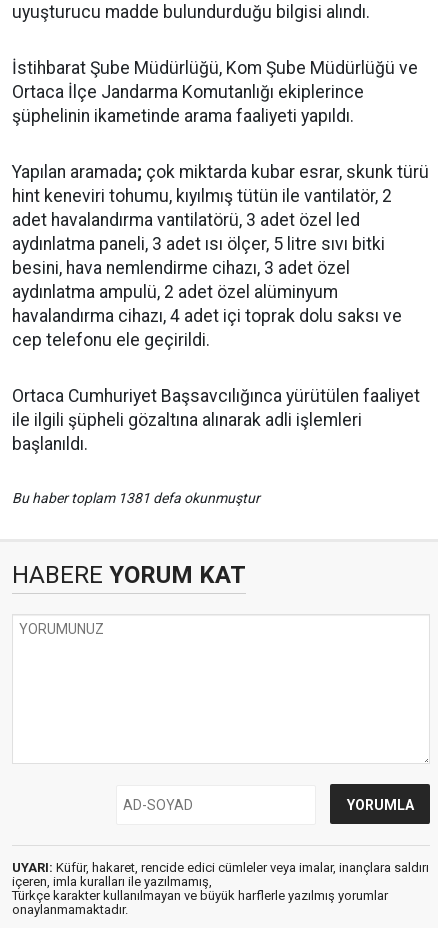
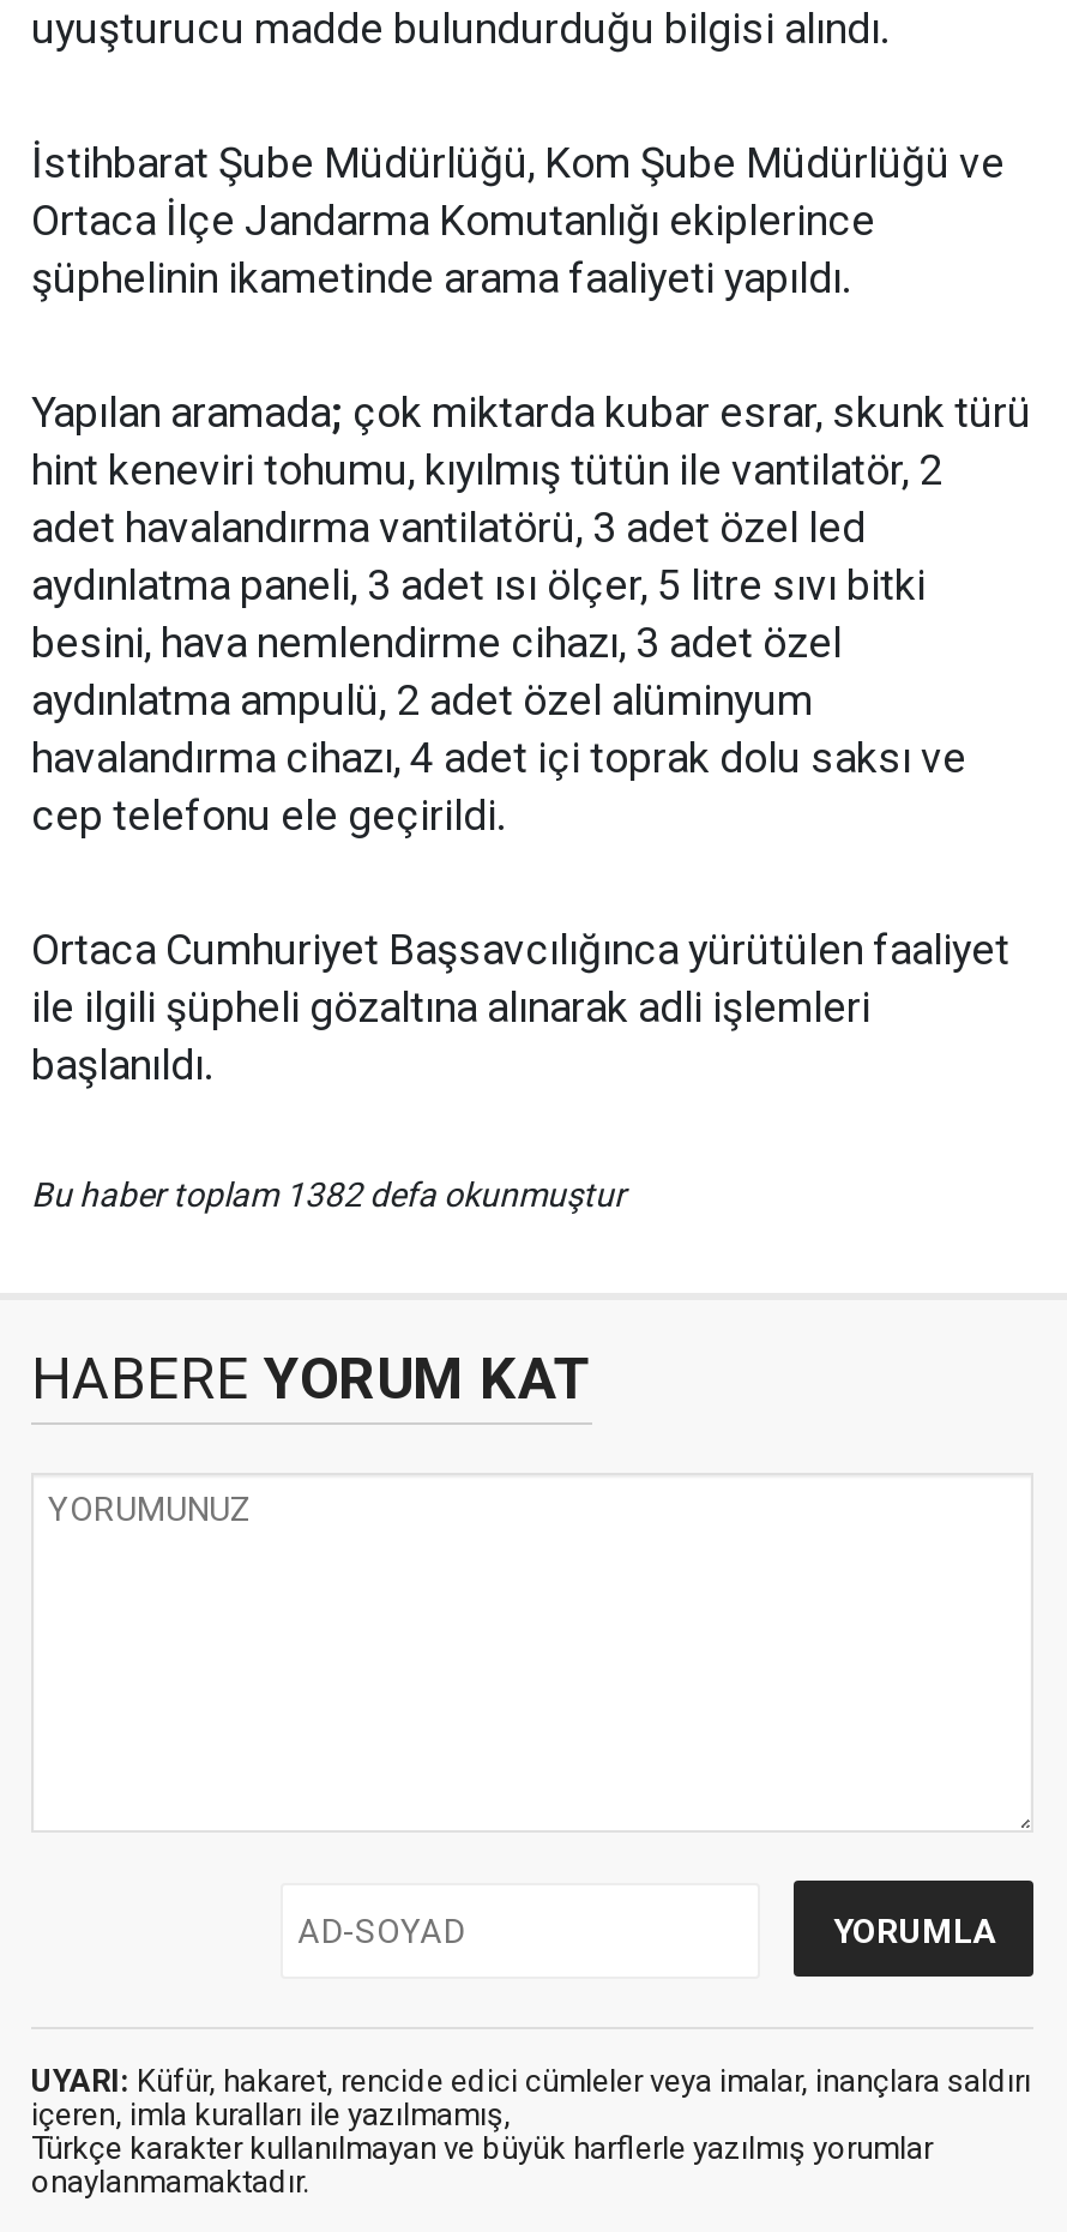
- Bu haber toplam 1381 defa okunmuştur
+ Bu haber toplam 1382 defa okunmuştur
